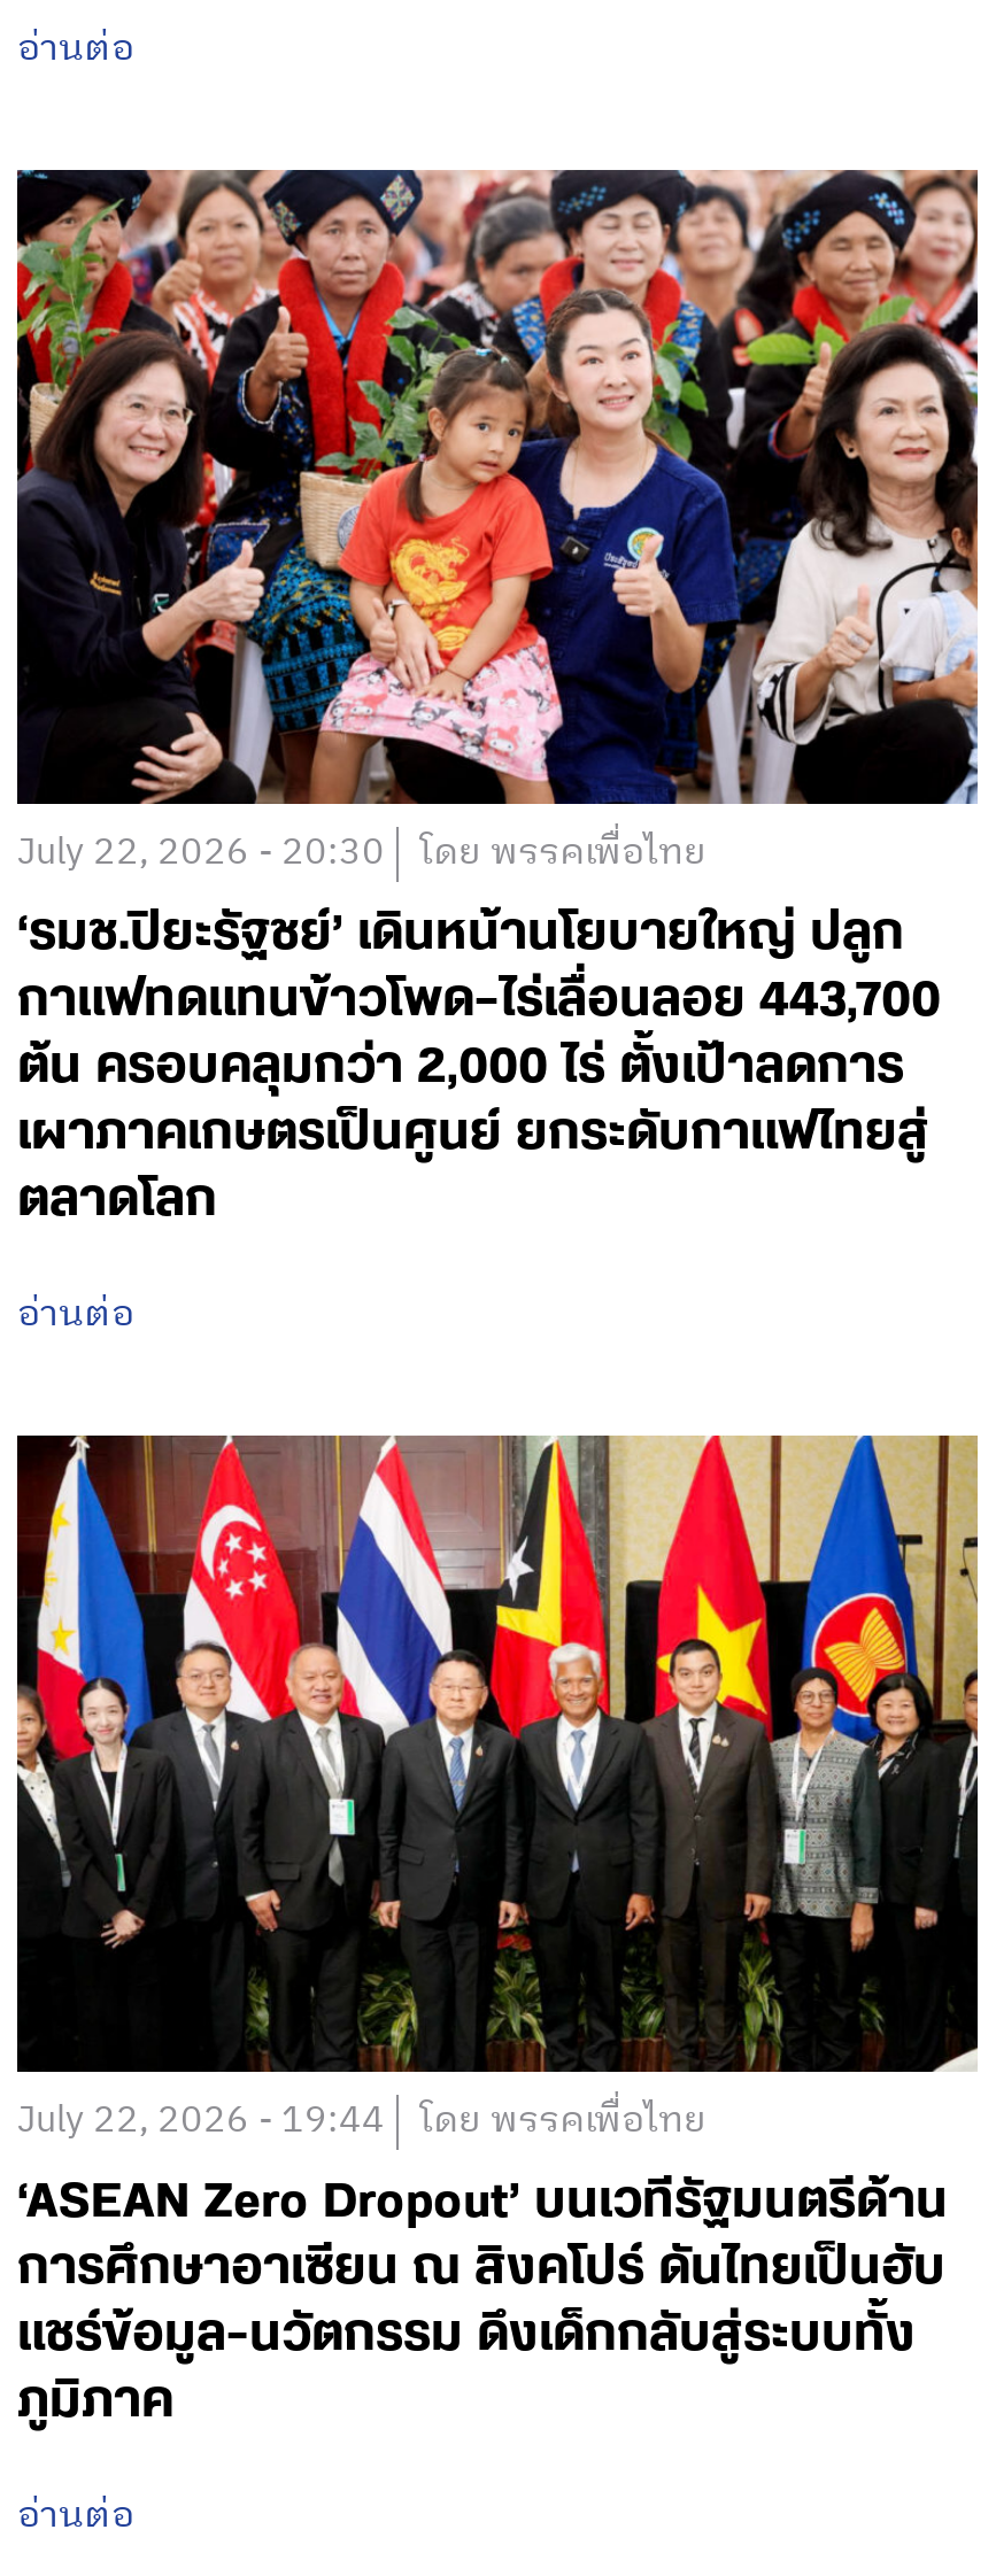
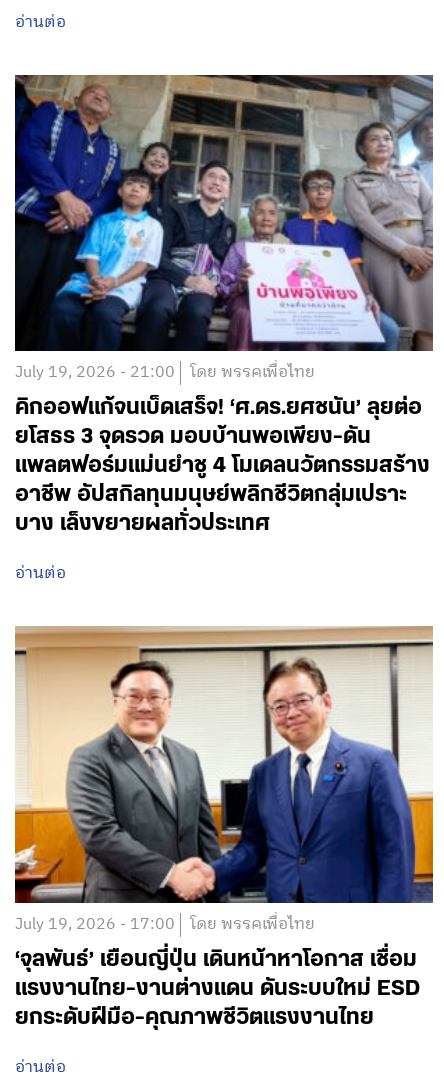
- [image]
- July 22, 2026 - 20:30 โดย พรรคเพื่อไทย
- ‘รมช.ปิยะรัฐชย์’ เดินหน้านโยบายใหญ่ ปลูก
- กาแฟทดแทนข้าวโพด–ไร่เลื่อนลอย 443,700
- ต้น ครอบคลุมกว่า 2,000 ไร่ ตั้งเป้าลดการ
- เผาภาคเกษตรเป็นศูนย์ ยกระดับกาแฟไทยสู่
- ตลาดโลก
+ [image]
+ July 19, 2026 - 21:00 โดย พรรคเพื่อไทย
+ คิกออฟแก้จนเบ็ดเสร็จ! ‘ศ.ดร.ยศชนัน’ ลุยต่อ
+ ยโสธร 3 จุดรวด มอบบ้านพอเพียง-ดัน
+ แพลตฟอร์มแม่นยำชู 4 โมเดลนวัตกรรมสร้าง
+ อาชีพ อัปสกิลทุนมนุษย์พลิกชีวิตกลุ่มเปราะ
+ บาง เล็งขยายผลทั่วประเทศ

- [image]
- July 22, 2026 - 19:44 โดย พรรคเพื่อไทย
- ‘ASEAN Zero Dropout’ บนเวทีรัฐมนตรีด้าน
- การศึกษาอาเซียน ณ สิงคโปร์ ดันไทยเป็นฮับ
- แชร์ข้อมูล-นวัตกรรม ดึงเด็กกลับสู่ระบบทั้ง
- ภูมิภาค
+ [image]
+ July 19, 2026 - 17:00 โดย พรรคเพื่อไทย
+ ‘จุลพันธ์’ เยือนญี่ปุ่น เดินหน้าหาโอกาส เชื่อม
+ แรงงานไทย-งานต่างแดน ดันระบบใหม่ ESD
+ ยกระดับฝีมือ-คุณภาพชีวิตแรงงานไทย
